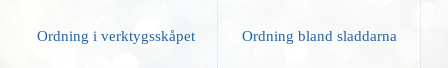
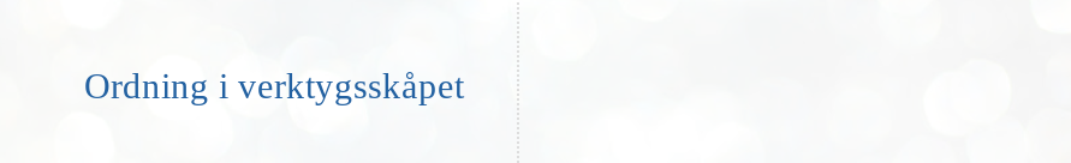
- Ordning bland sladdarna
